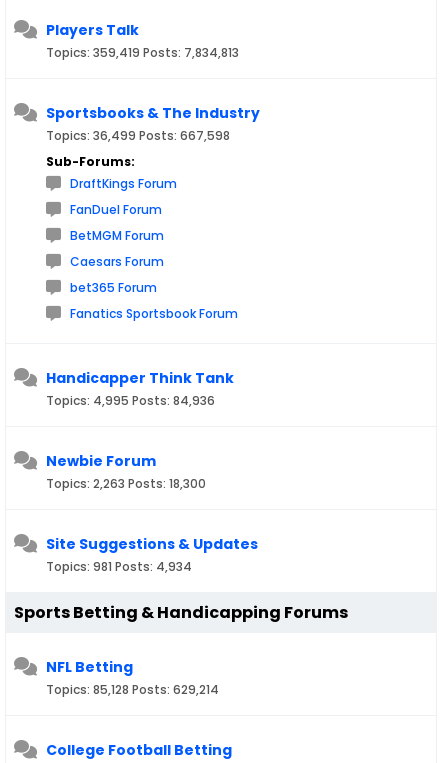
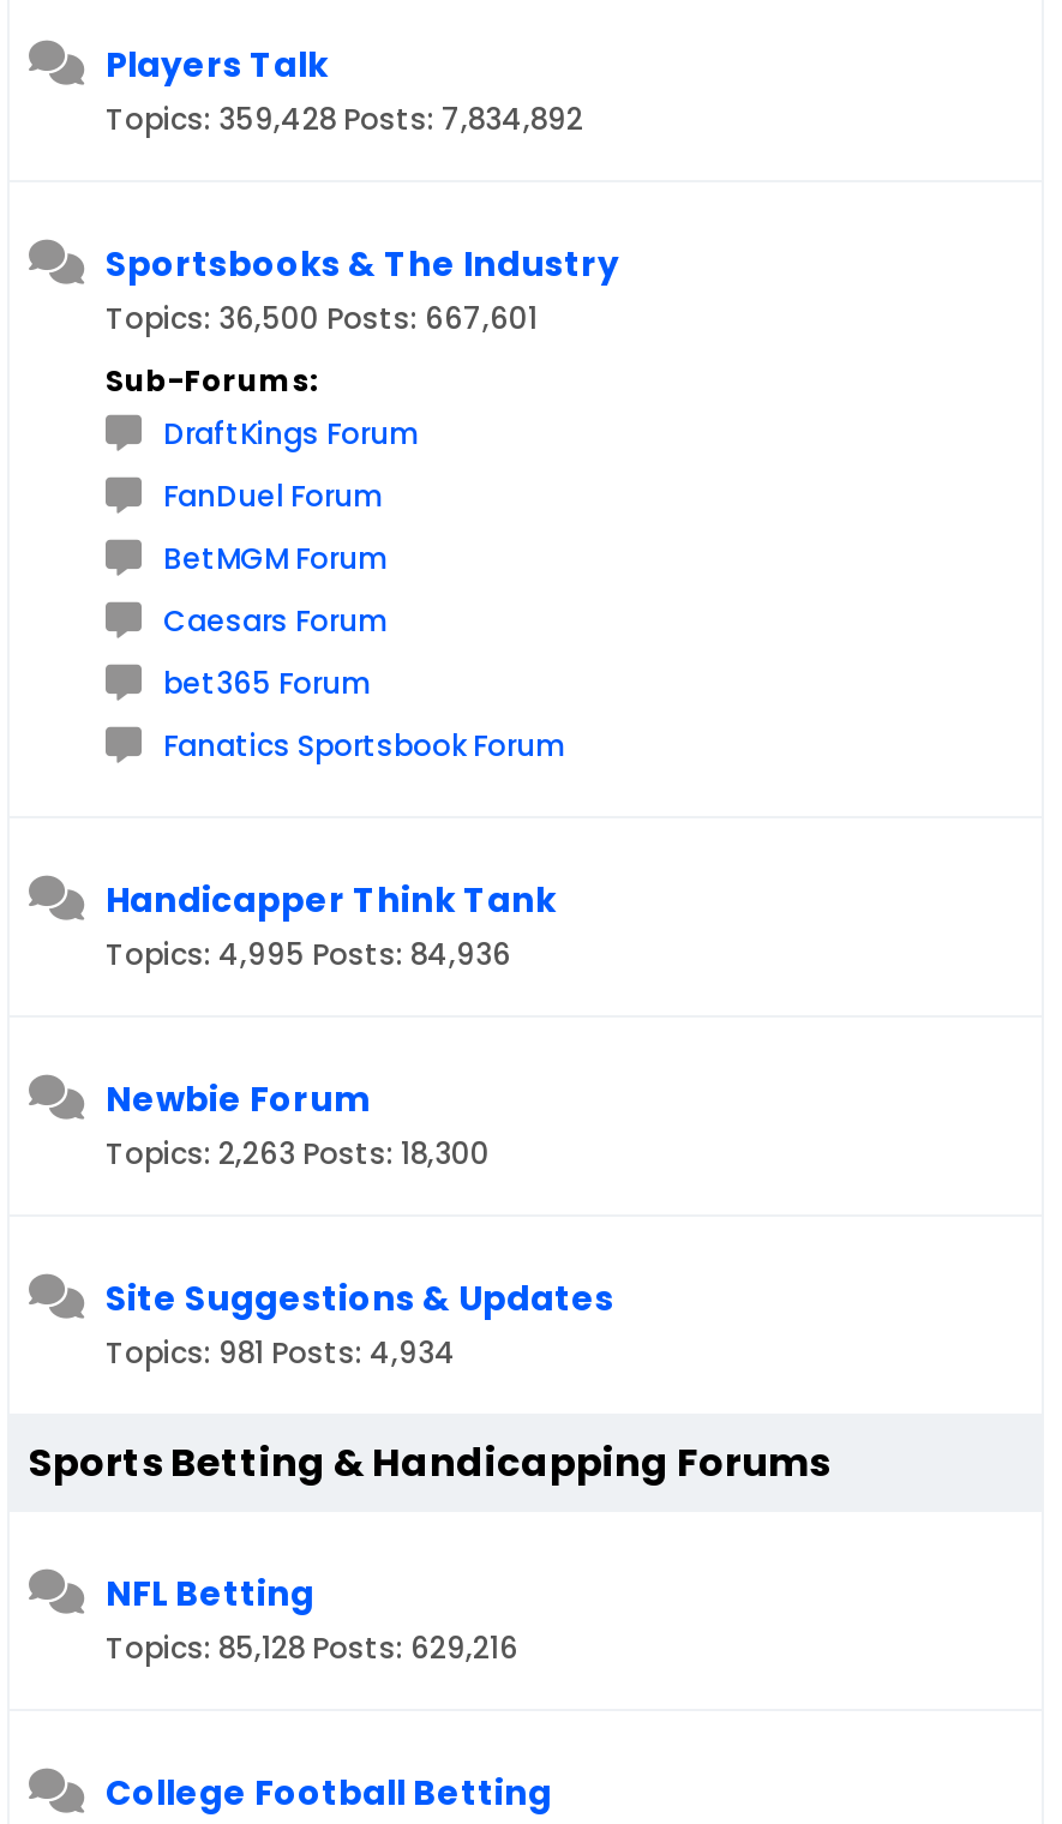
- Topics: 359,419 Posts: 7,834,813
+ Topics: 359,428 Posts: 7,834,892

- Topics: 36,499 Posts: 667,598
+ Topics: 36,500 Posts: 667,601

- Topics: 85,128 Posts: 629,214
+ Topics: 85,128 Posts: 629,216
